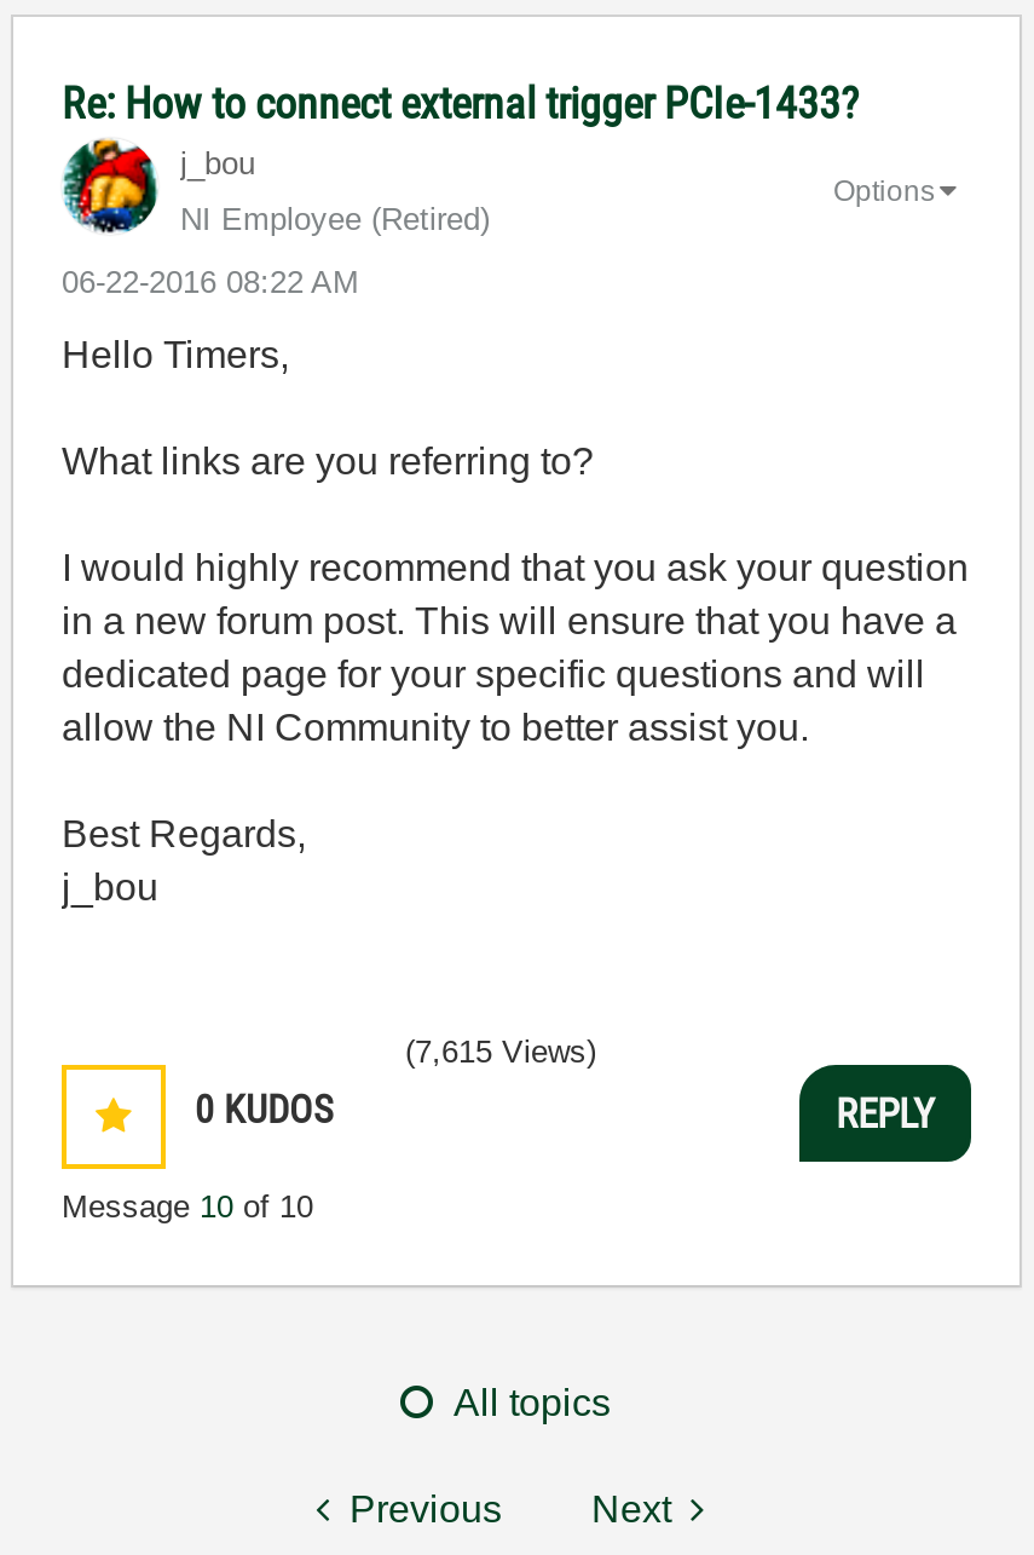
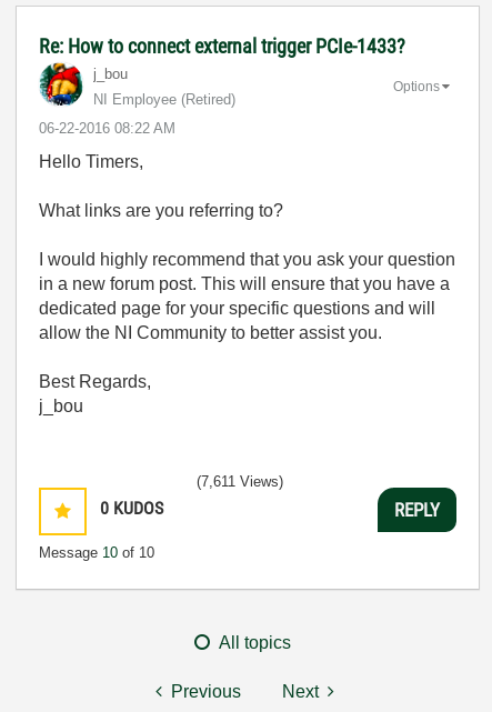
- (7,615 Views)
+ (7,611 Views)
